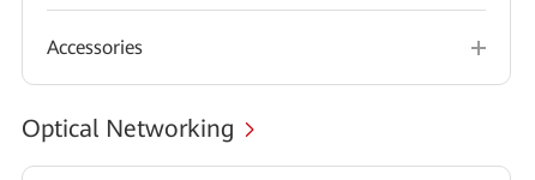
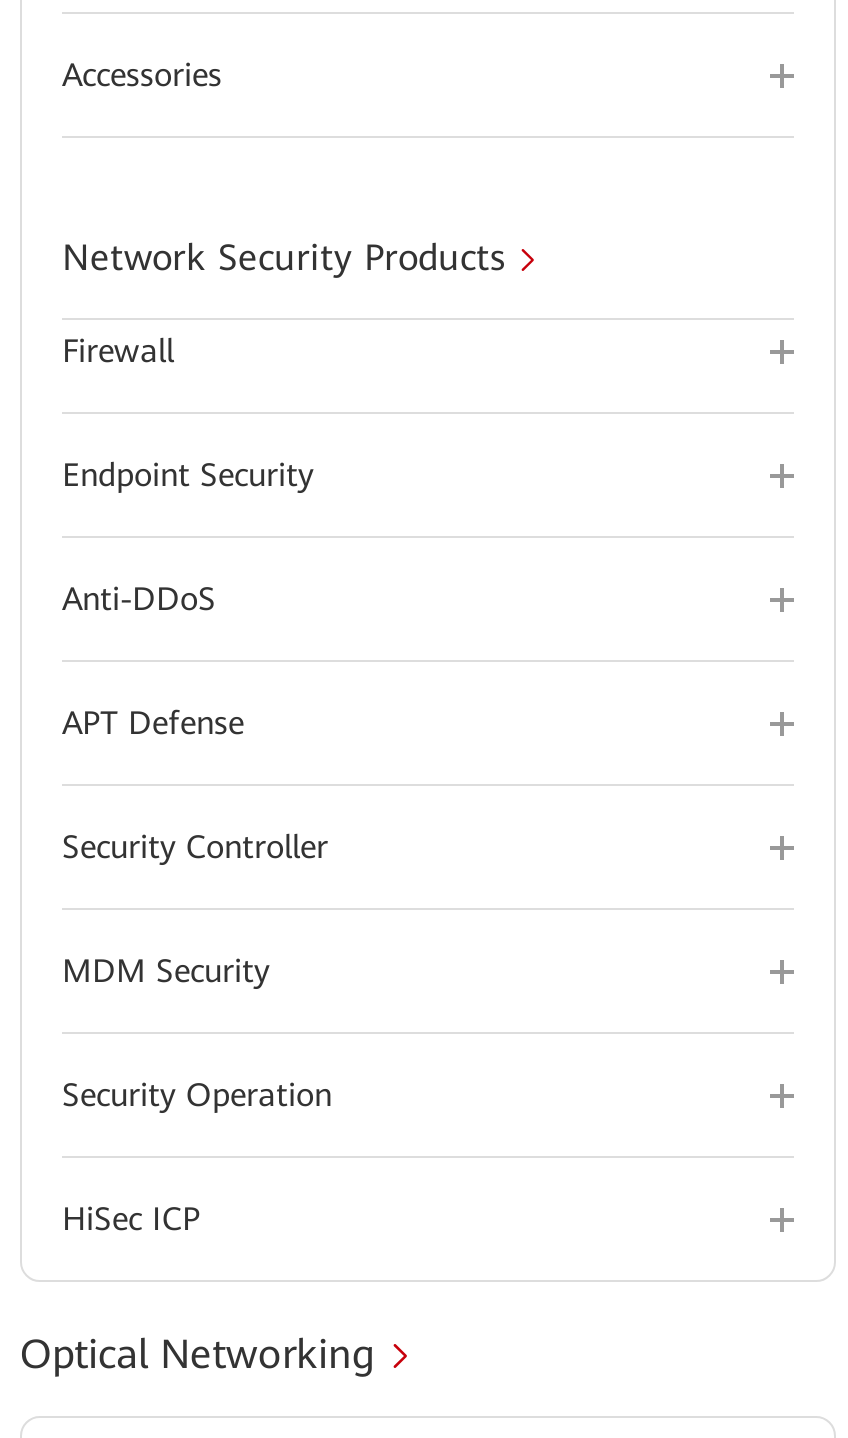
+ Network Security Products
+ Firewall
+ Endpoint Security
+ Anti-DDoS
+ APT Defense
+ Security Controller
+ MDM Security
+ Security Operation
+ HiSec ICP
